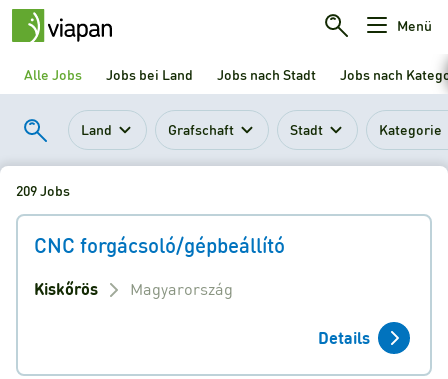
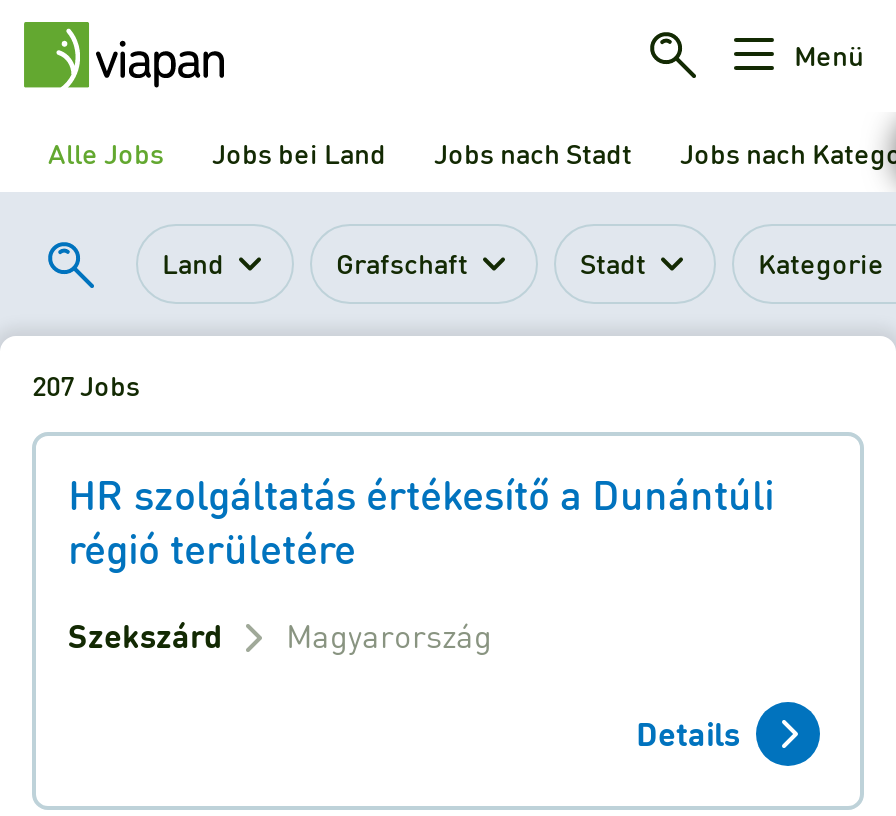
- 209 Jobs
+ 207 Jobs

- CNC forgácsoló/gépbeállító
+ HR szolgáltatás értékesítő a Dunántúli
+ régió területére

- Kiskőrös
+ Szekszárd
